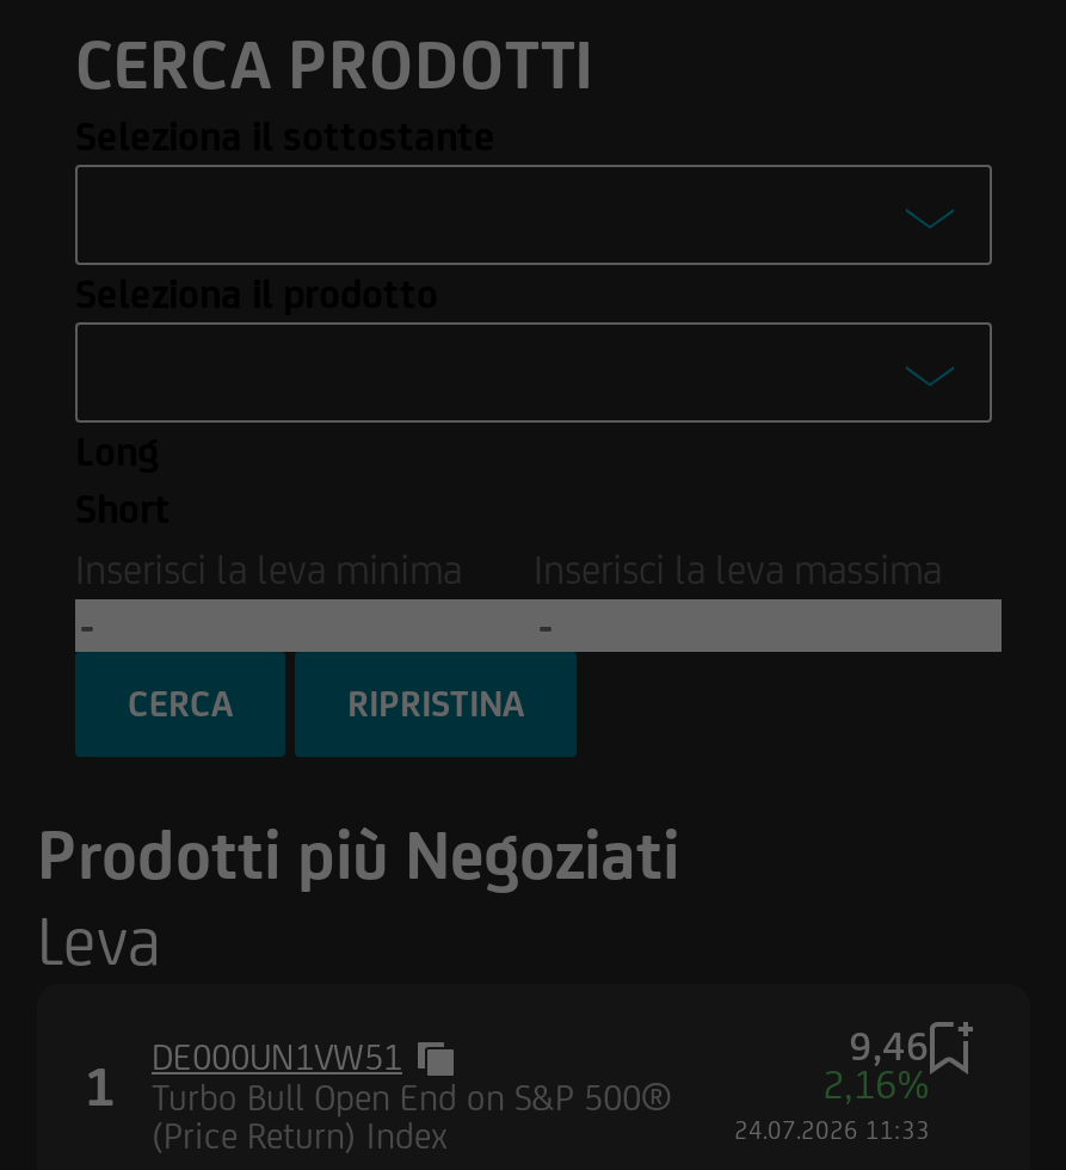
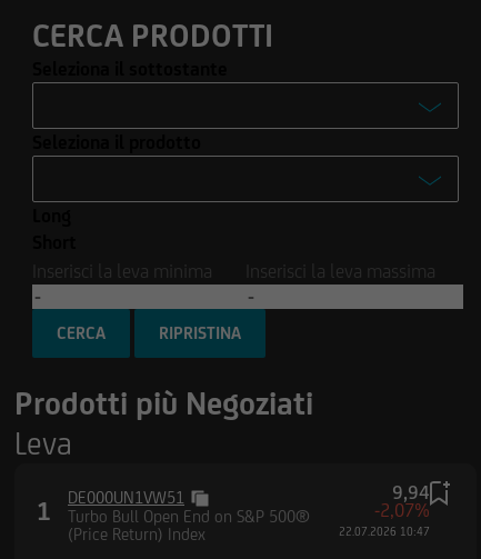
- 9,46
+ 9,94

- 2,16%
+ -2,07%

- 24.07.2026 11:33
+ 22.07.2026 10:47
